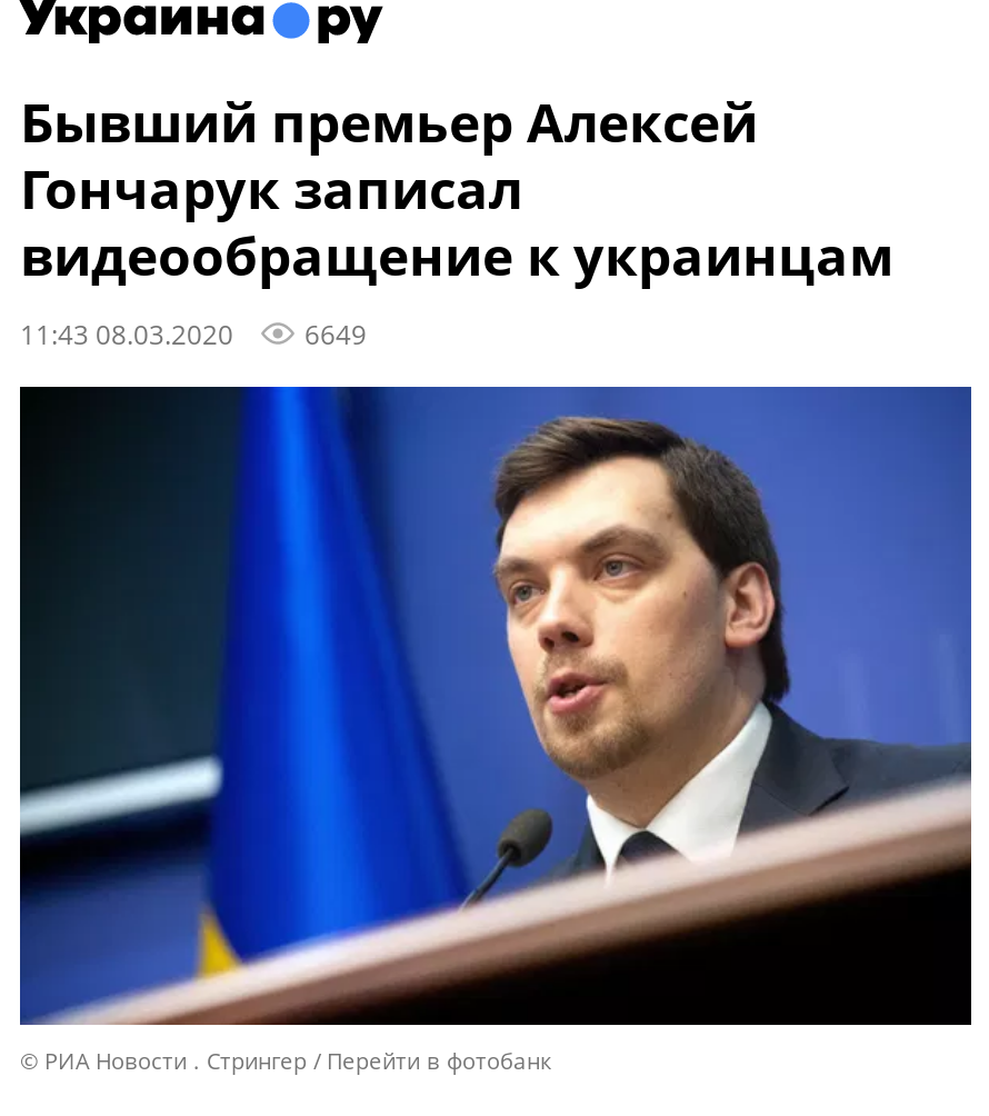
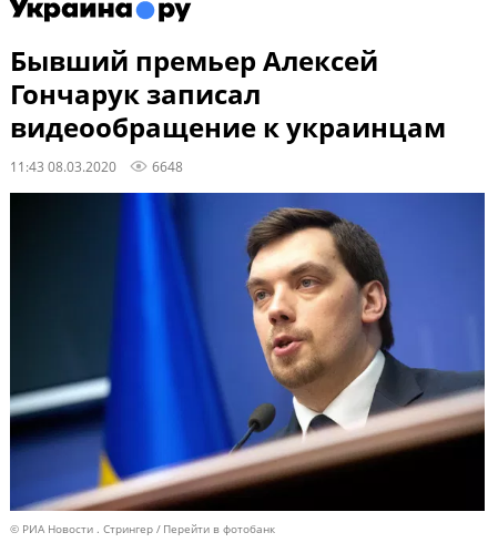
- 11:43 08.03.2020 6649
+ 11:43 08.03.2020 6648
